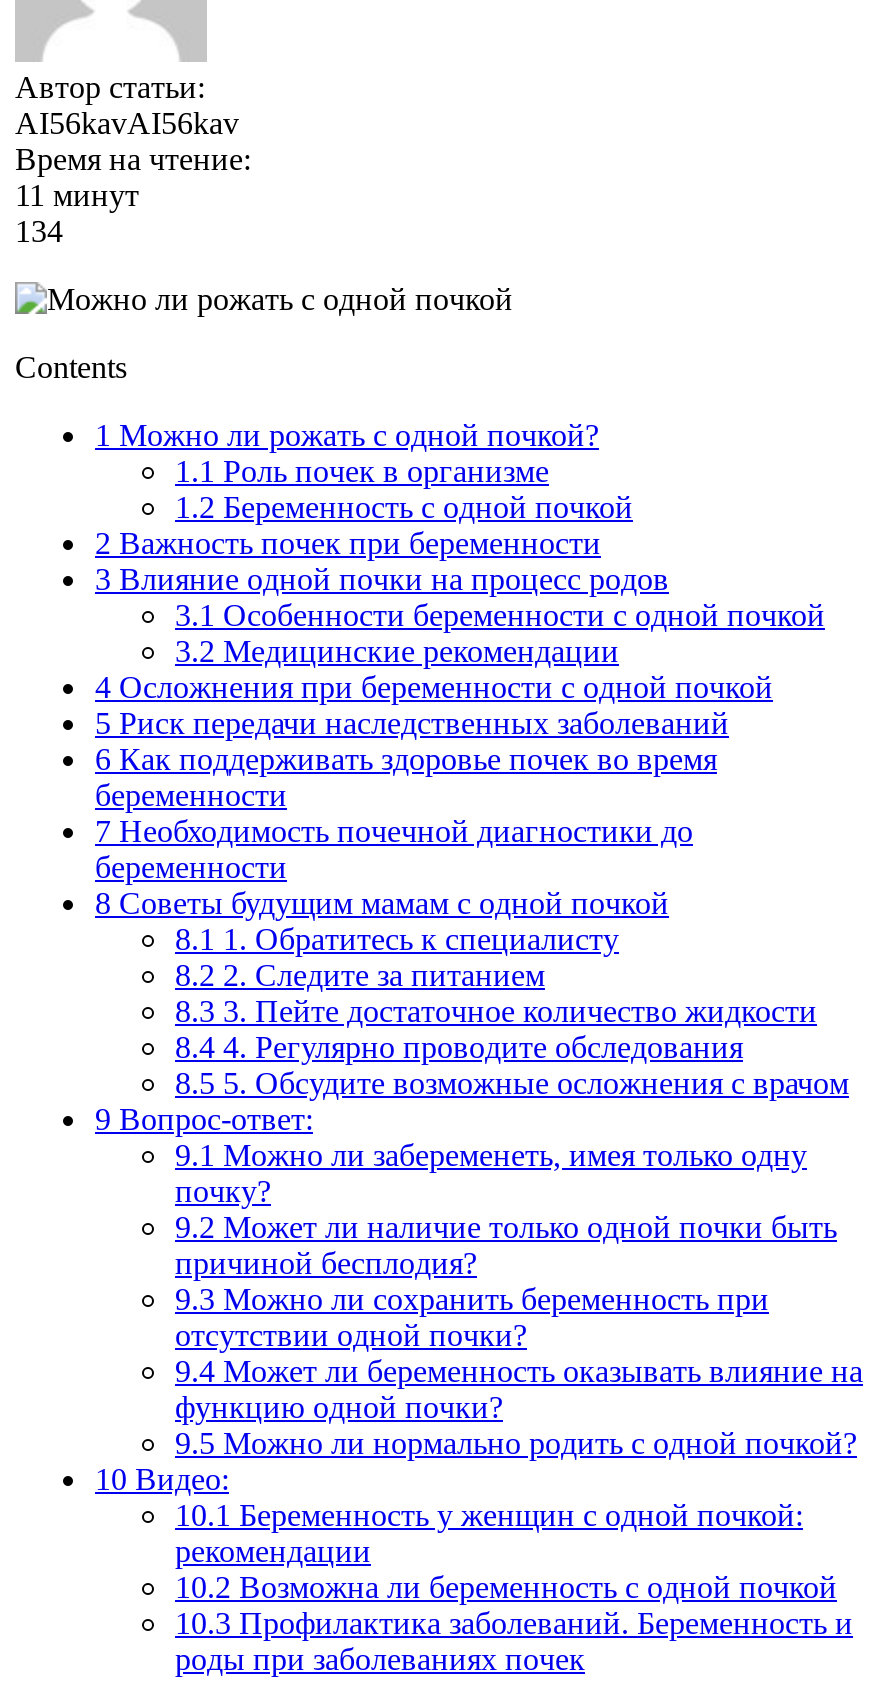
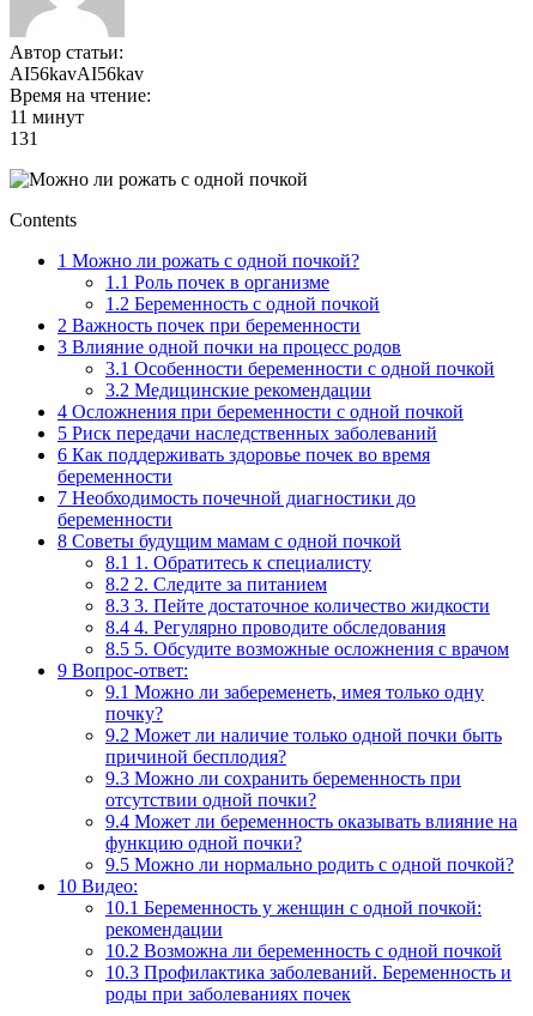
- 134
+ 131
